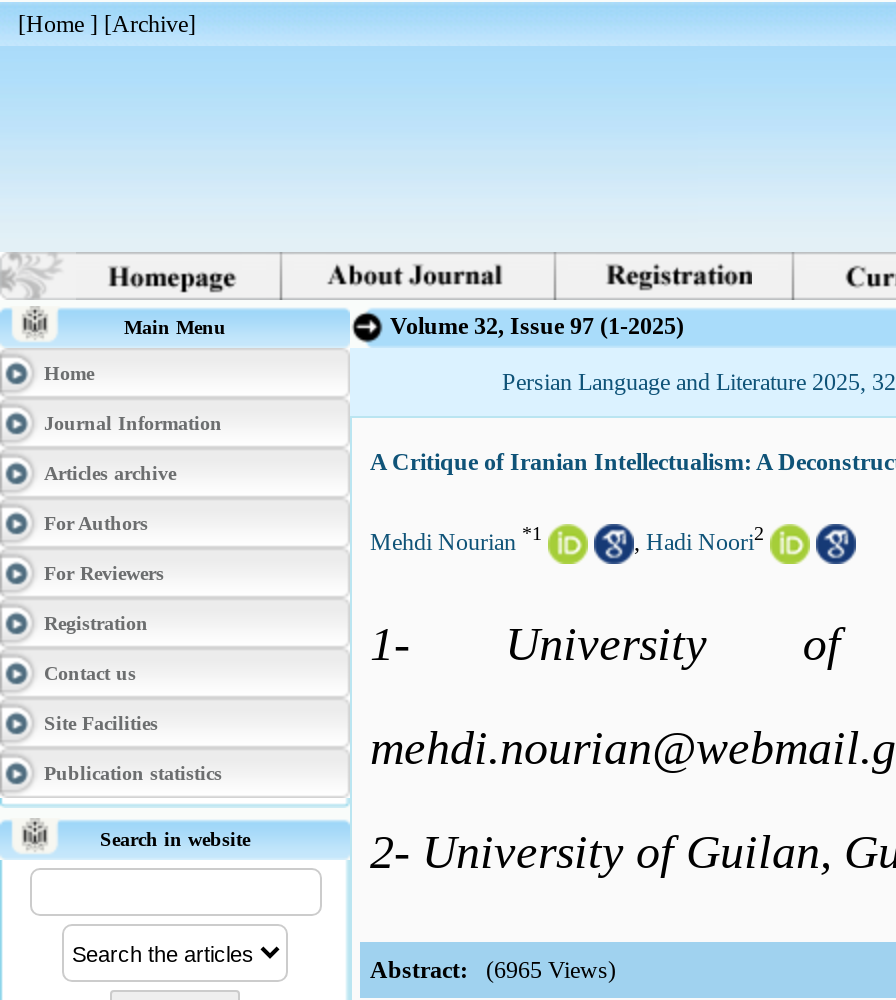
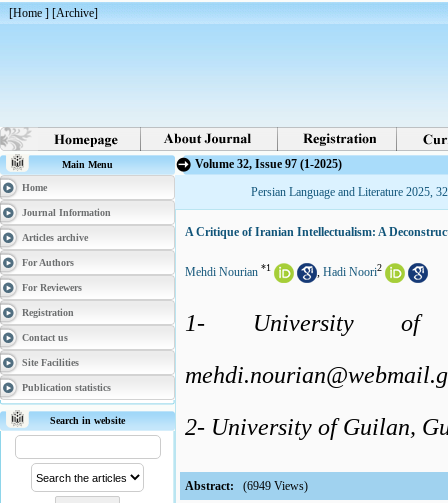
- Abstract: (6965 Views)
+ Abstract: (6949 Views)
